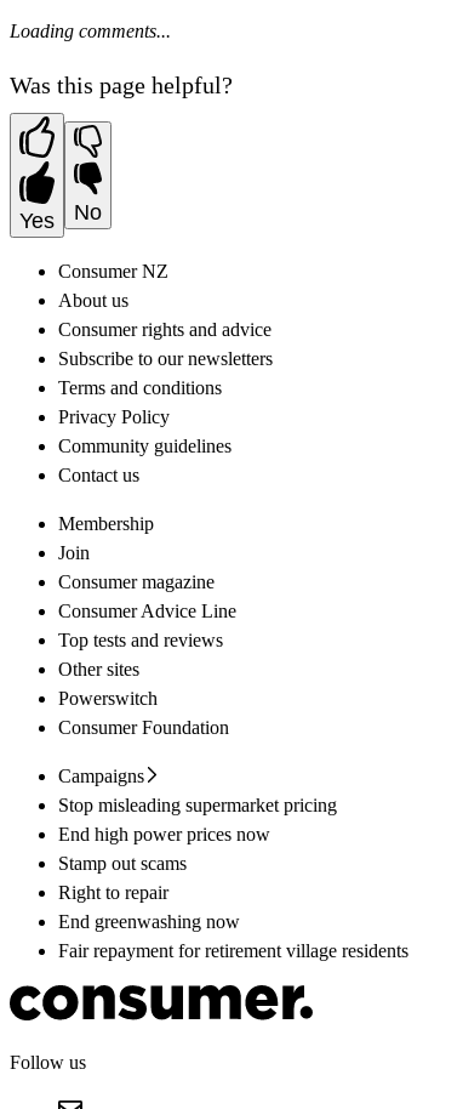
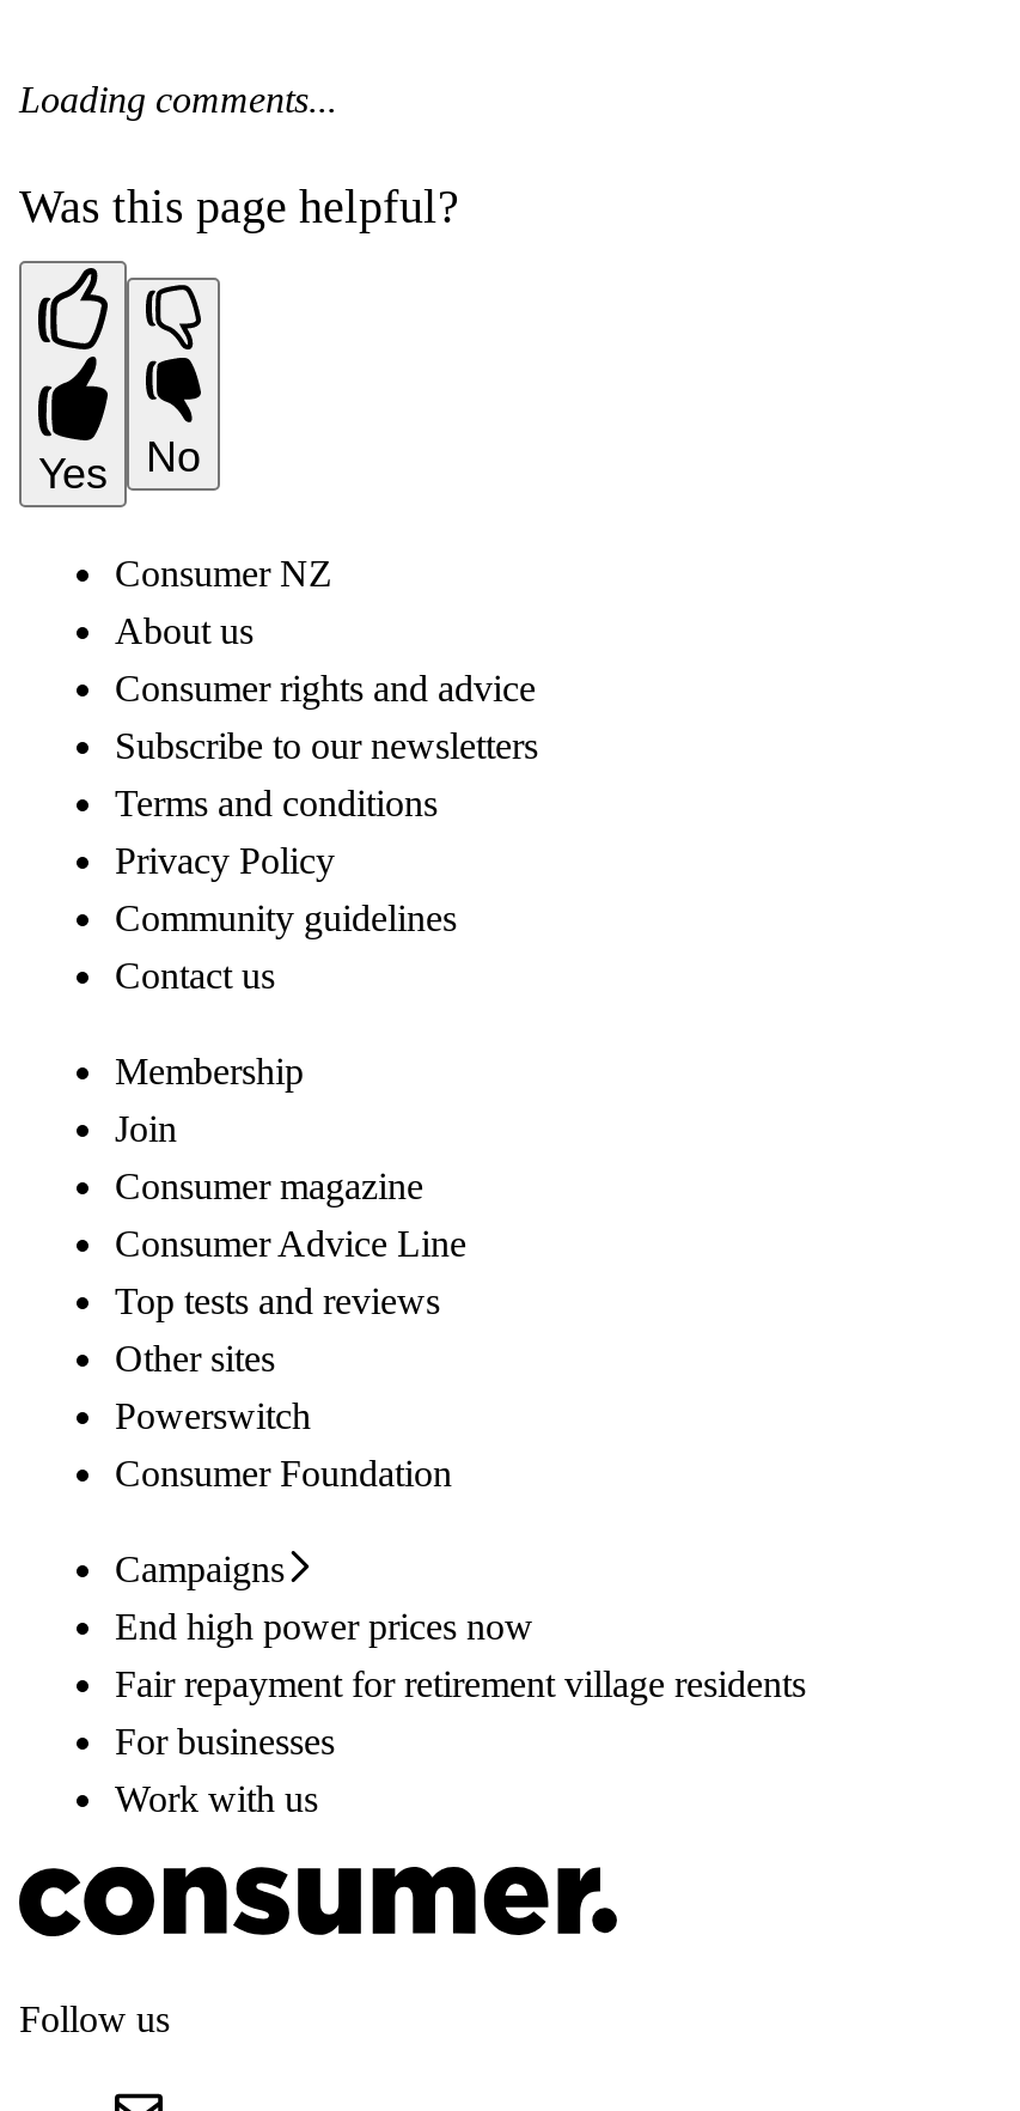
- Stop misleading supermarket pricing

- Stamp out scams
- Right to repair
- End greenwashing now

moved up: Fair repayment for retirement village residents

+ For businesses
+ Work with us
